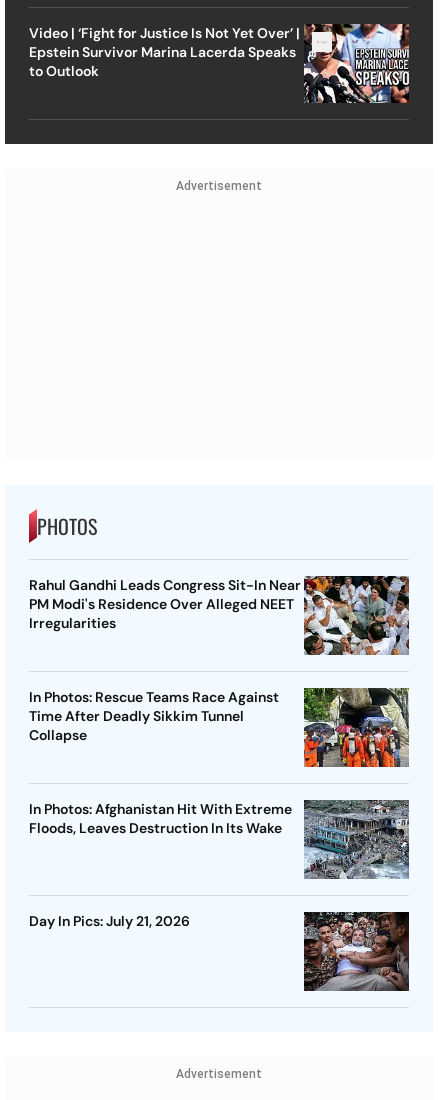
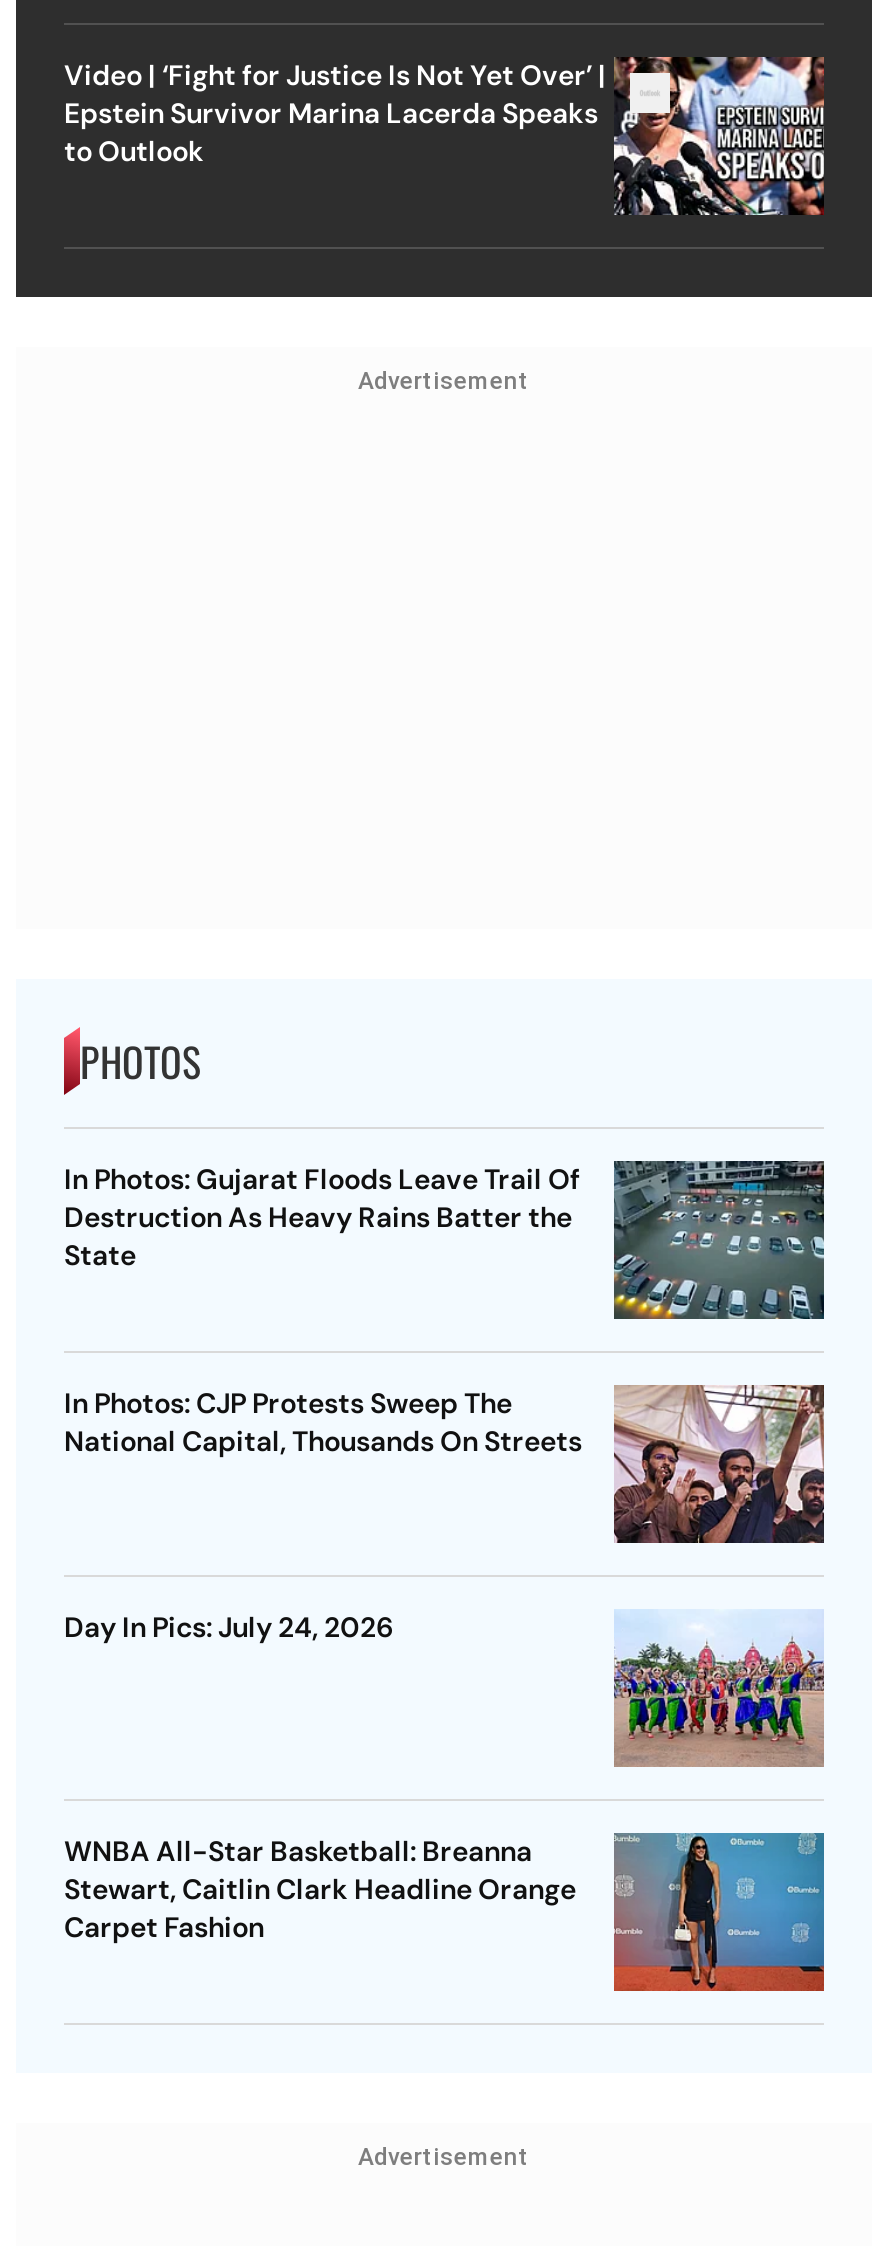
- [image]
- Rahul Gandhi Leads Congress Sit-In Near
- PM Modi's Residence Over Alleged NEET
- Irregularities
+ [image]
+ In Photos: Gujarat Floods Leave Trail Of
+ Destruction As Heavy Rains Batter the
+ State

- [image]
- In Photos: Rescue Teams Race Against
- Time After Deadly Sikkim Tunnel
- Collapse
+ [image]
+ In Photos: CJP Protests Sweep The
+ National Capital, Thousands On Streets

- In Photos: Afghanistan Hit With Extreme
- Floods, Leaves Destruction In Its Wake
+ Day In Pics: July 24, 2026

- [image]
+ [image]

- Day In Pics: July 21, 2026
+ WNBA All-Star Basketball: Breanna
+ Stewart, Caitlin Clark Headline Orange
+ Carpet Fashion

- [image]
+ [image]
